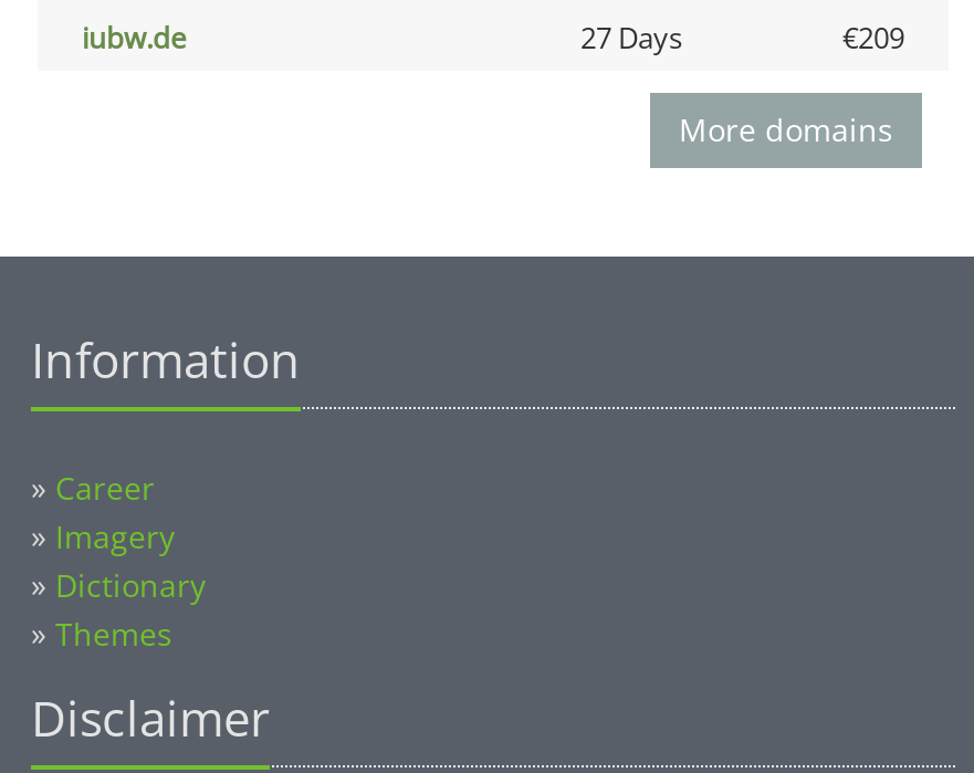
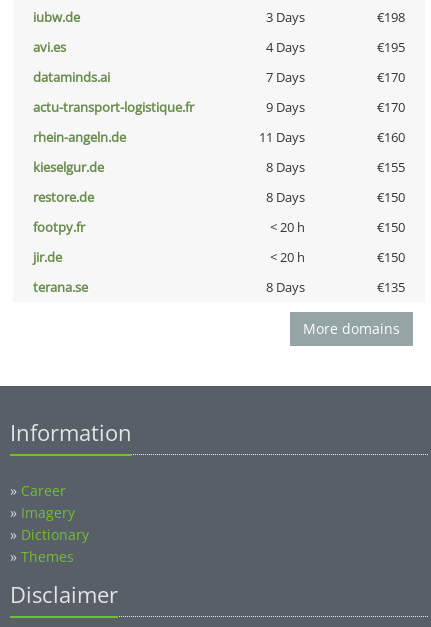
- 27 Days
- €209
+ 3 Days
+ €198
+ avi.es
+ 4 Days
+ €195
+ dataminds.ai
+ 7 Days
+ €170
+ actu-transport-logistique.fr
+ 9 Days
+ €170
+ rhein-angeln.de
+ 11 Days
+ €160
+ kieselgur.de
+ 8 Days
+ €155
+ restore.de
+ 8 Days
+ €150
+ footpy.fr
+ < 20 h
+ €150
+ jir.de
+ < 20 h
+ €150
+ terana.se
+ 8 Days
+ €135
